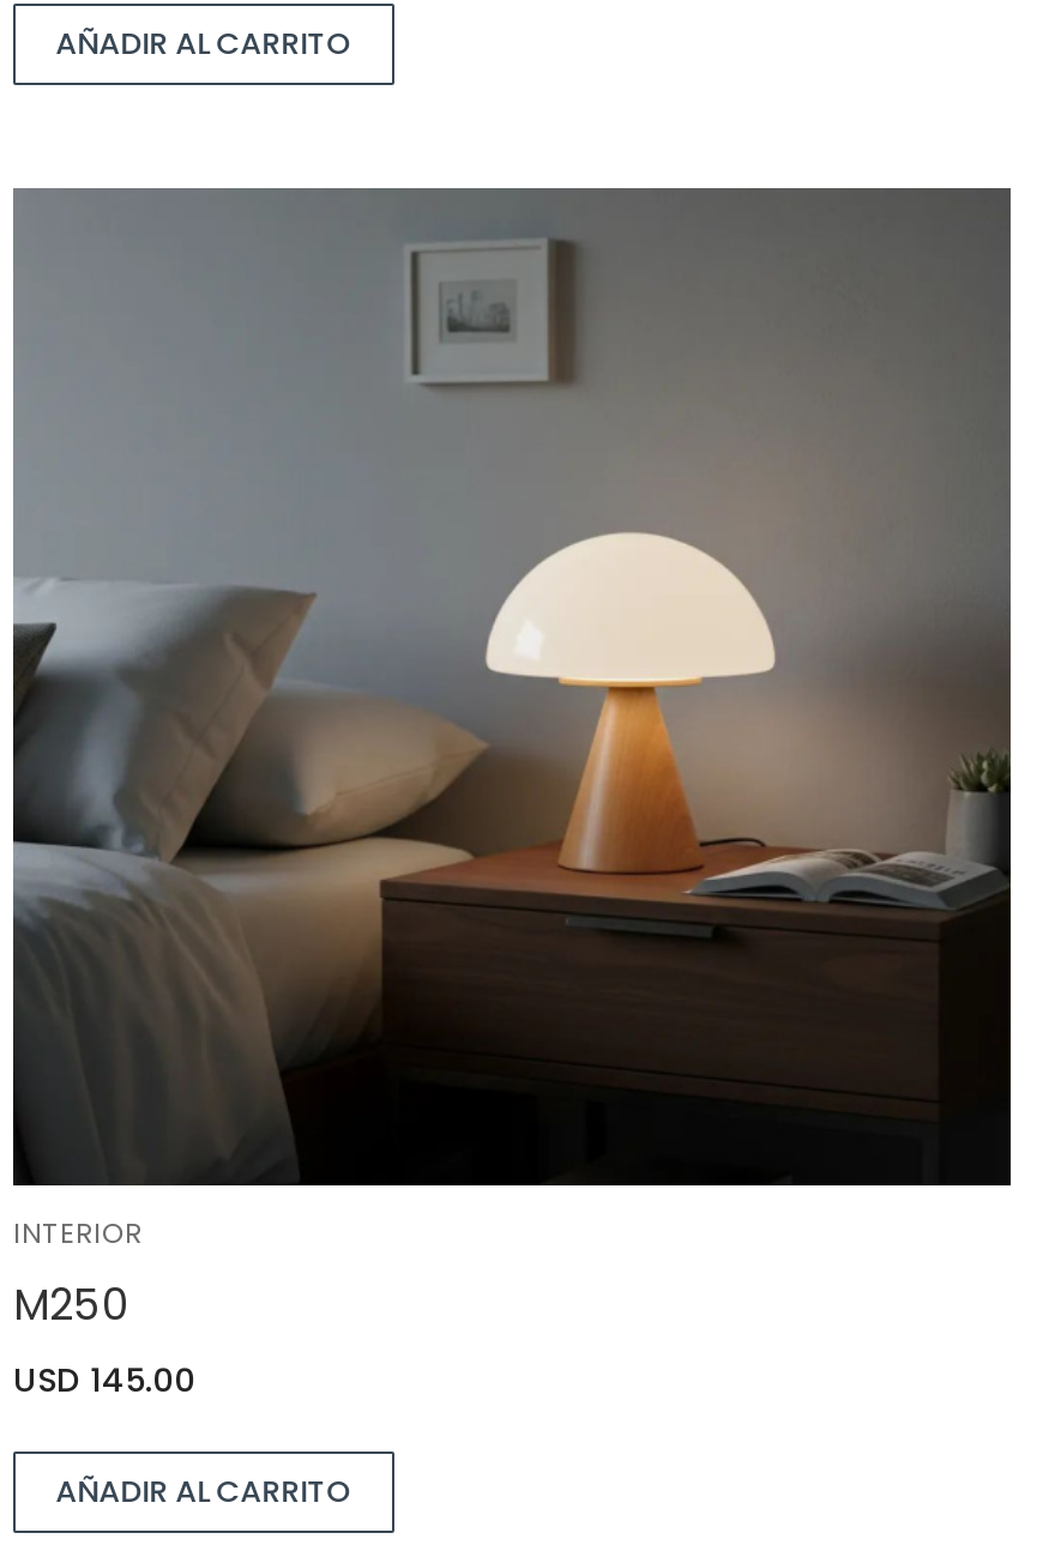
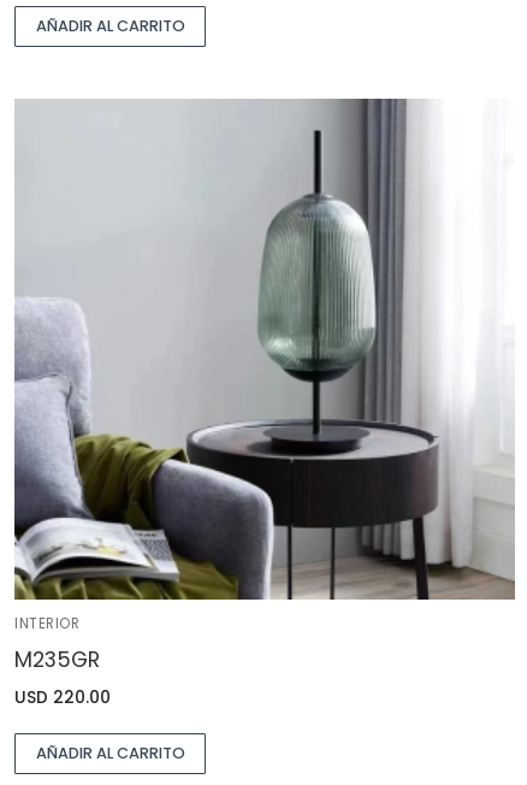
- [image]
- M250
- USD 145.00
+ [image]
+ M235GR
+ USD 220.00
